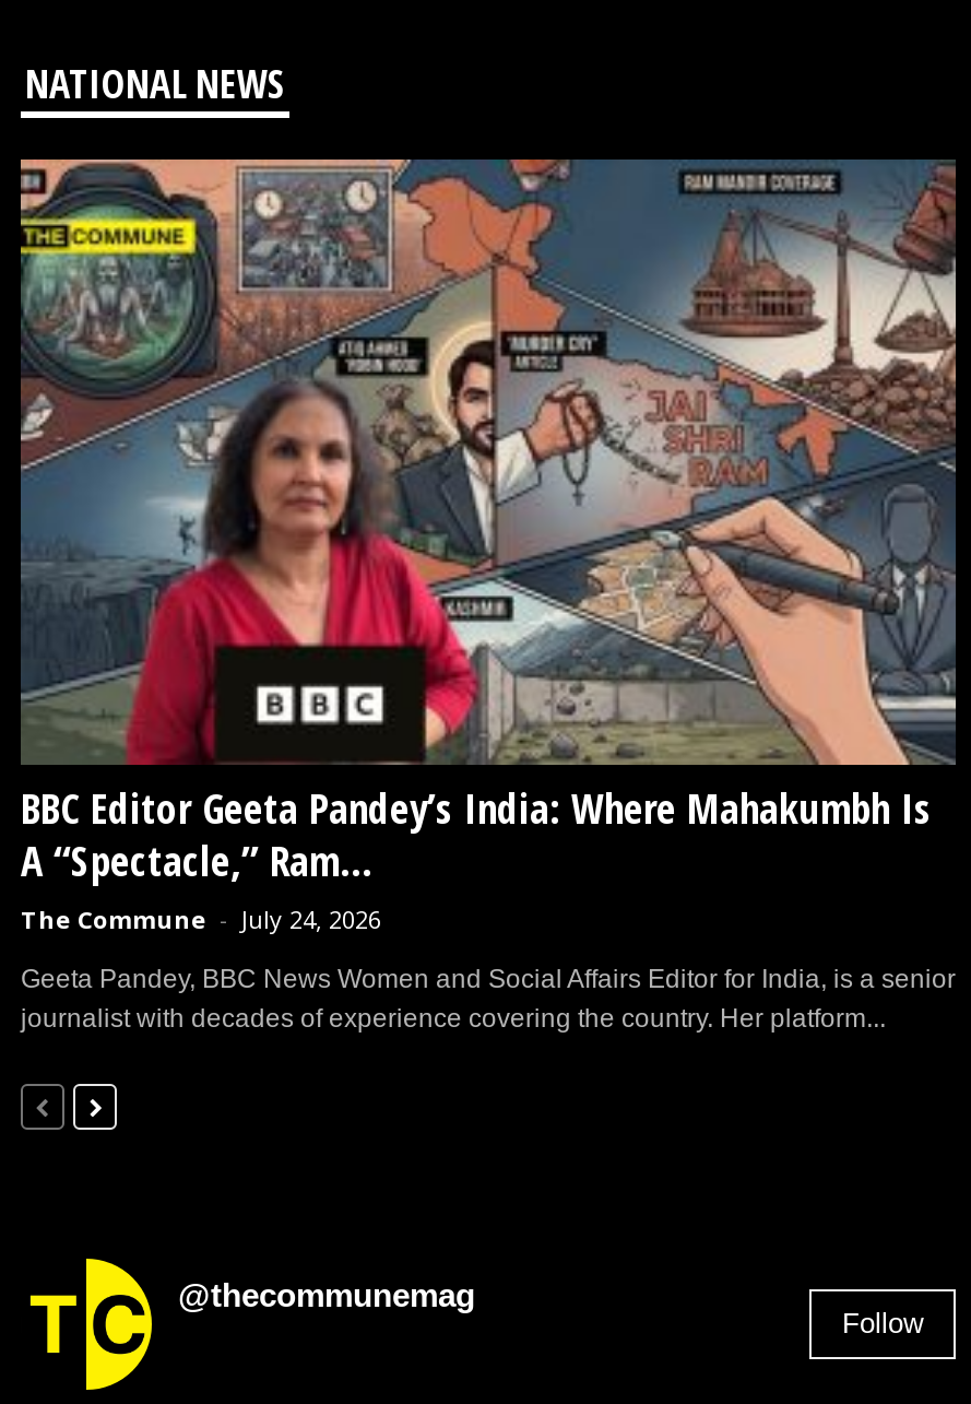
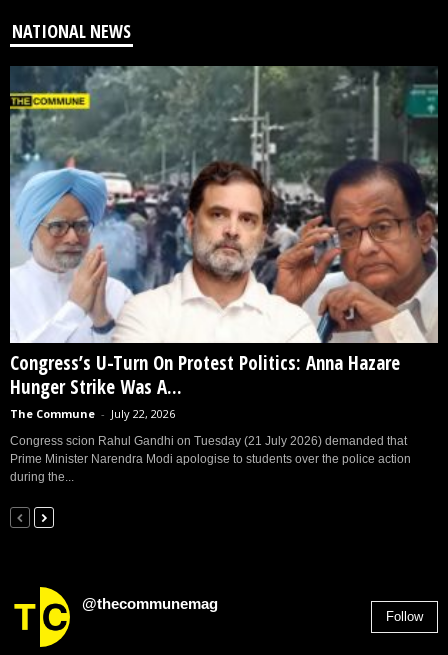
- [image]
- BBC Editor Geeta Pandey’s India: Where Mahakumbh Is
- A “Spectacle,” Ram...
- The Commune - July 24, 2026
+ [image]
+ Congress’s U-Turn On Protest Politics: Anna Hazare
+ Hunger Strike Was A...
+ The Commune - July 22, 2026

- Geeta Pandey, BBC News Women and Social Affairs Editor for India, is a senior
- journalist with decades of experience covering the country. Her platform...
+ Congress scion Rahul Gandhi on Tuesday (21 July 2026) demanded that
+ Prime Minister Narendra Modi apologise to students over the police action
+ during the...
